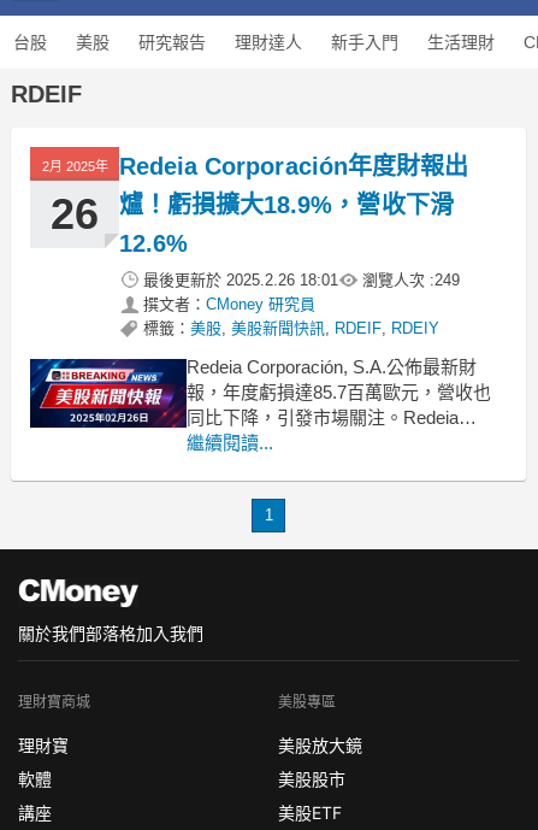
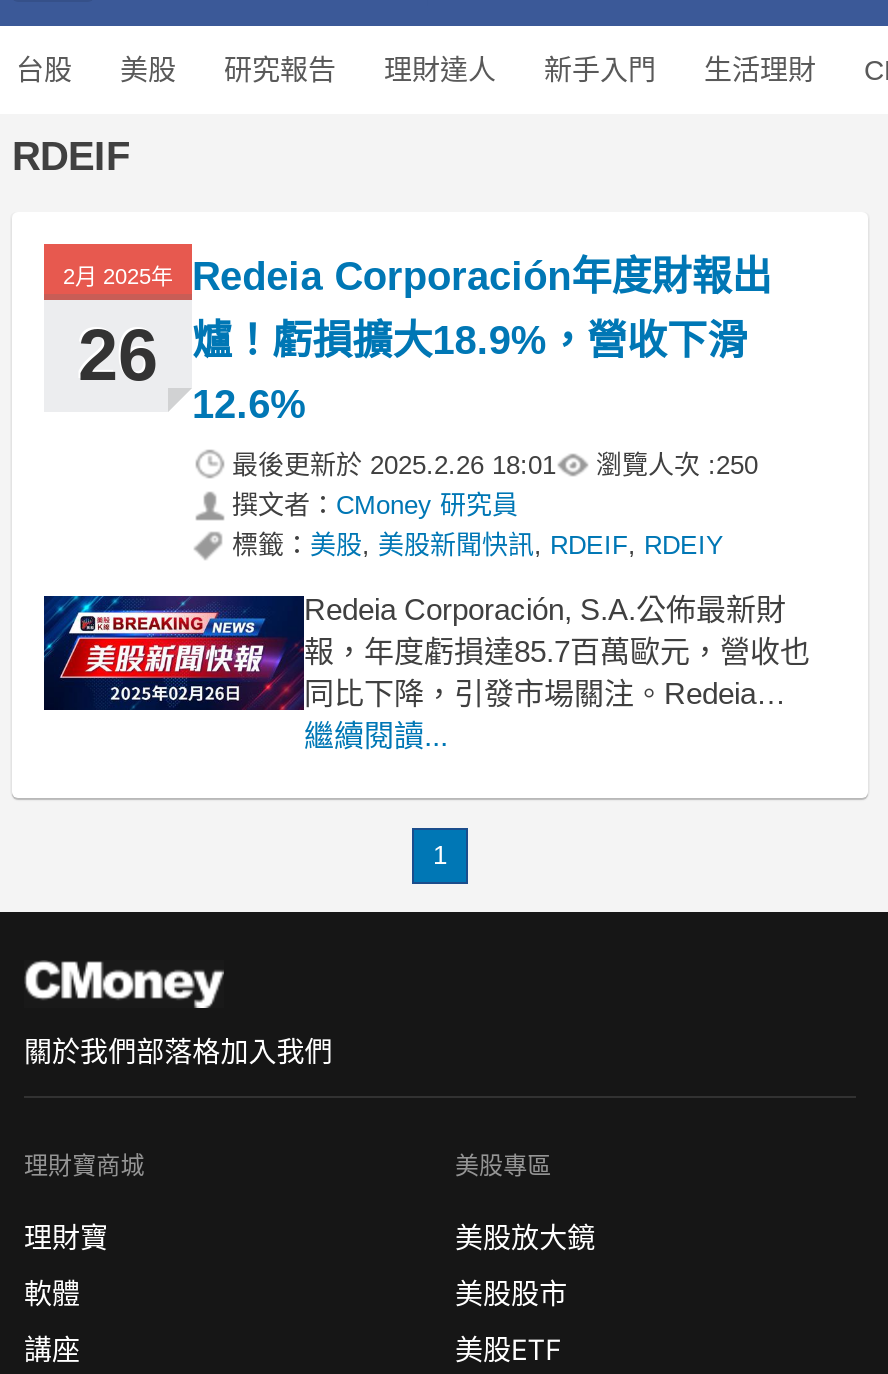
- 最後更新於2025.2.26 18:01 瀏覽人次 : 249
+ 最後更新於2025.2.26 18:01 瀏覽人次 : 250
